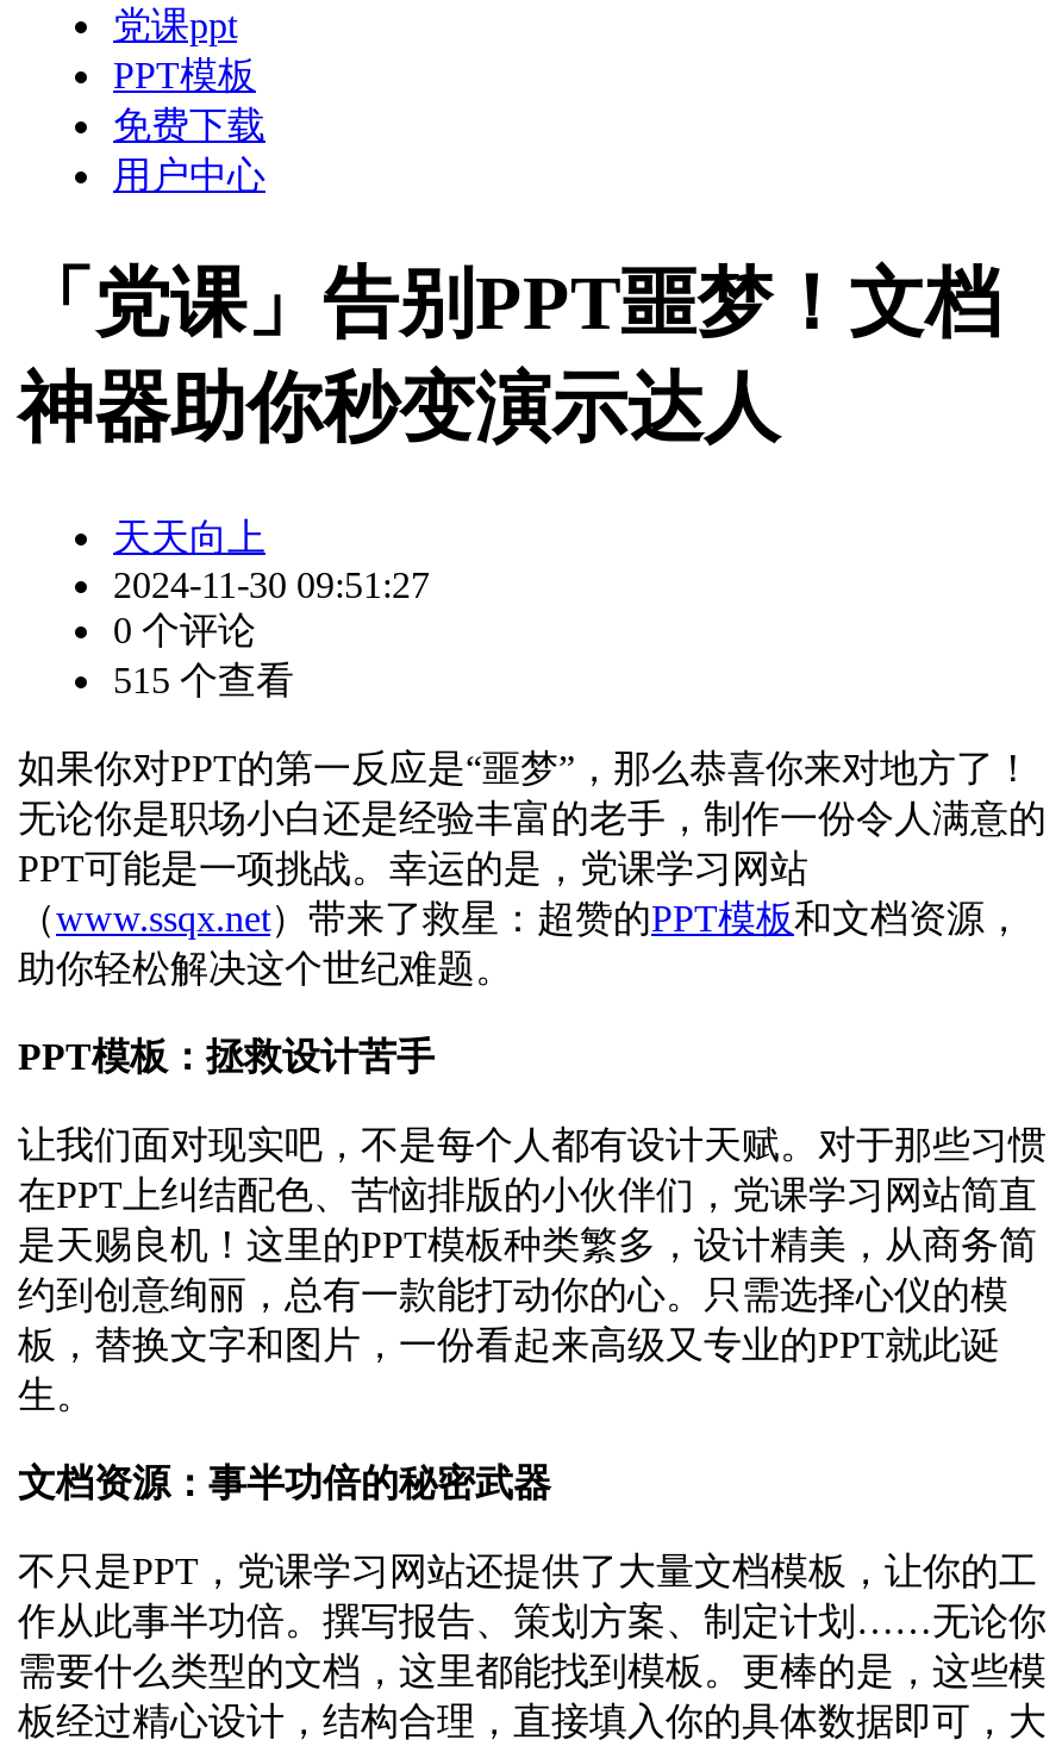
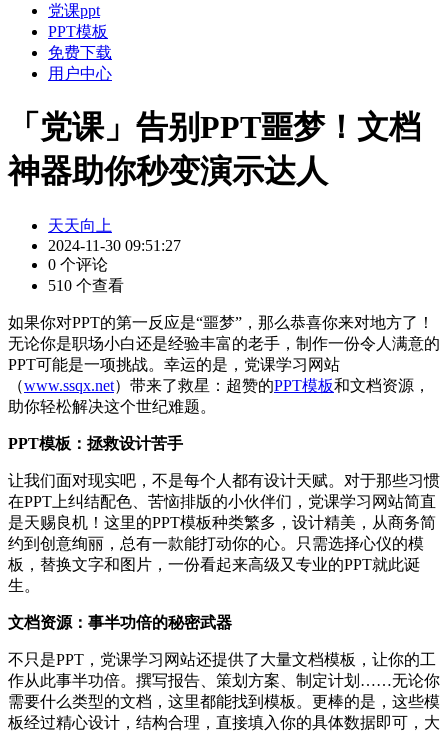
- 515 个查看
+ 510 个查看
